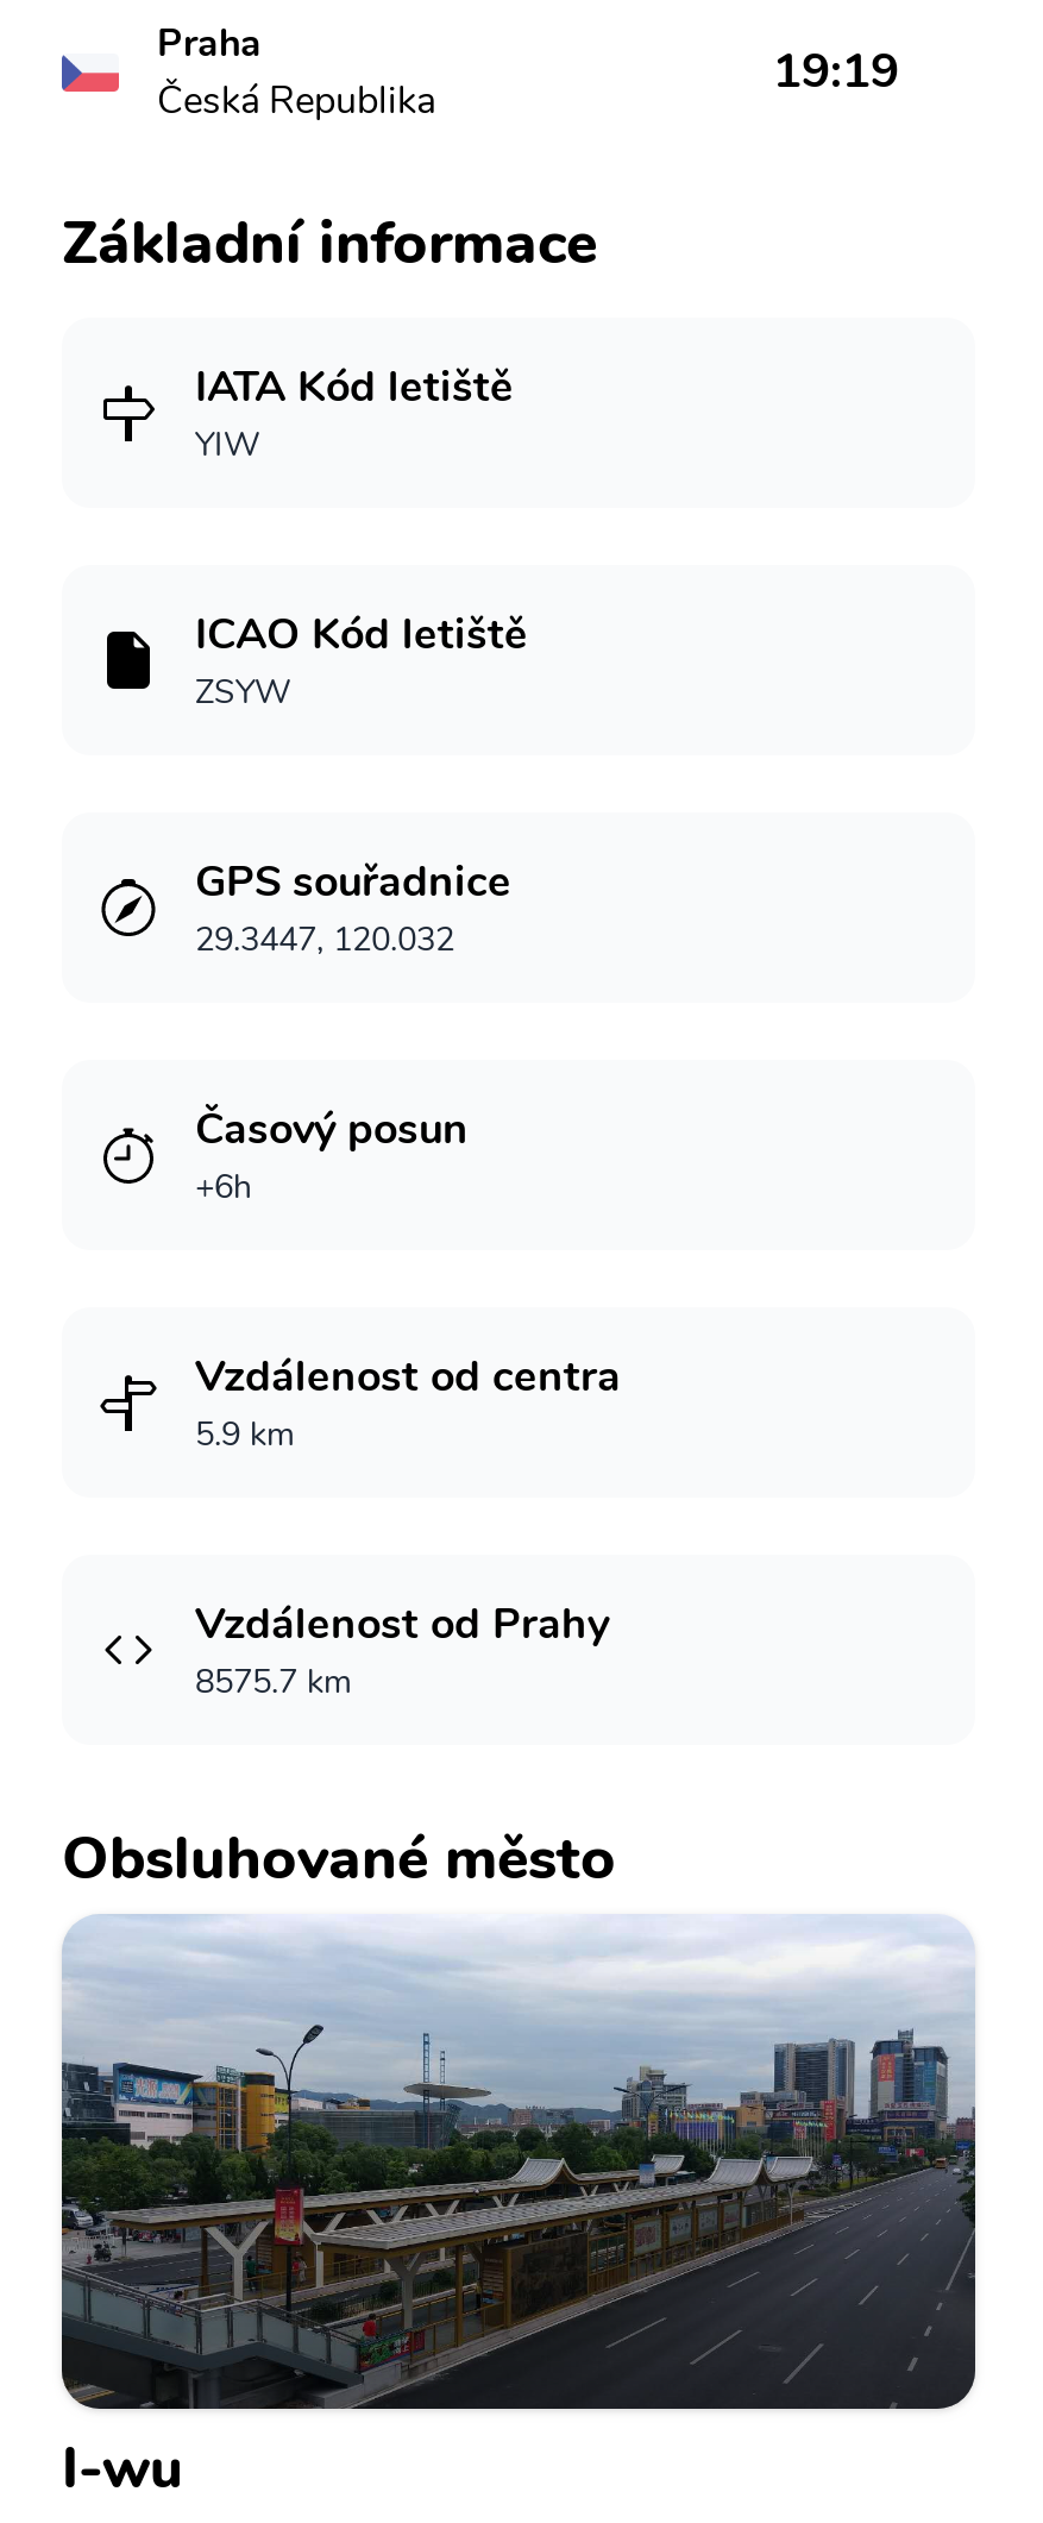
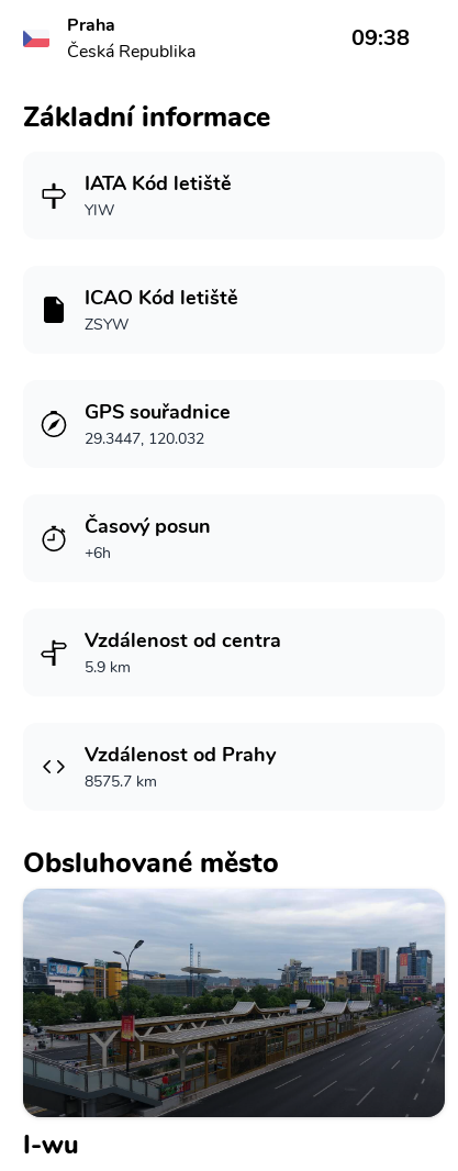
- 19:19
+ 09:38
